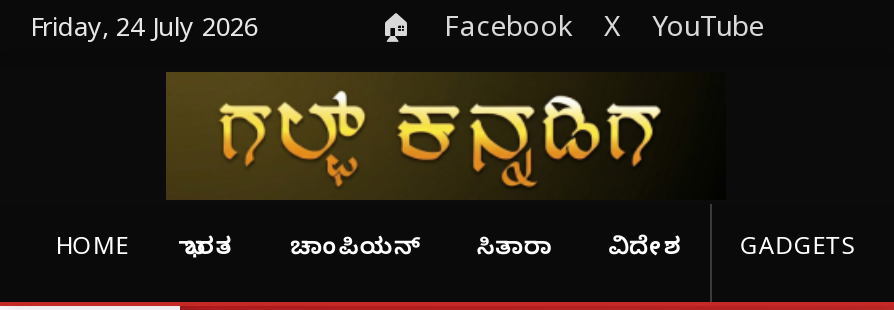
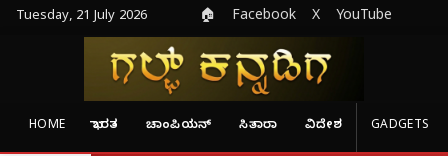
- Friday, 24 July 2026
+ Tuesday, 21 July 2026
